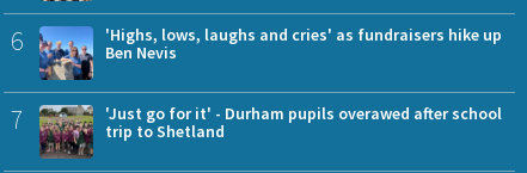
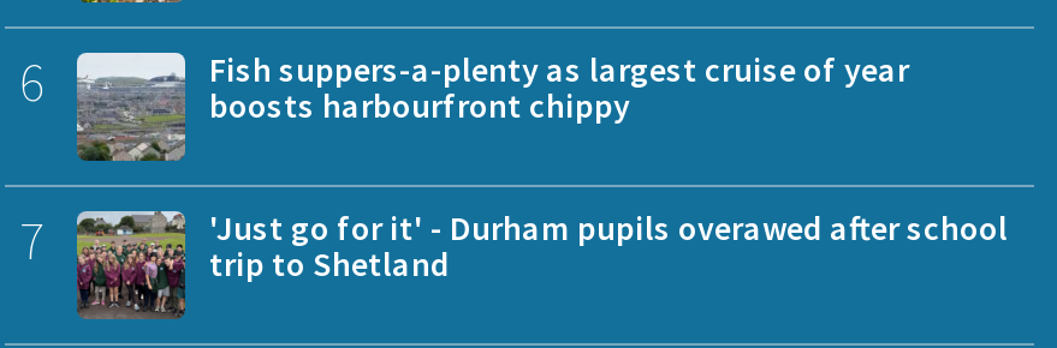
- [image]
- 'Highs, lows, laughs and cries' as fundraisers hike up
- Ben Nevis
+ [image]
+ Fish suppers-a-plenty as largest cruise of year
+ boosts harbourfront chippy
